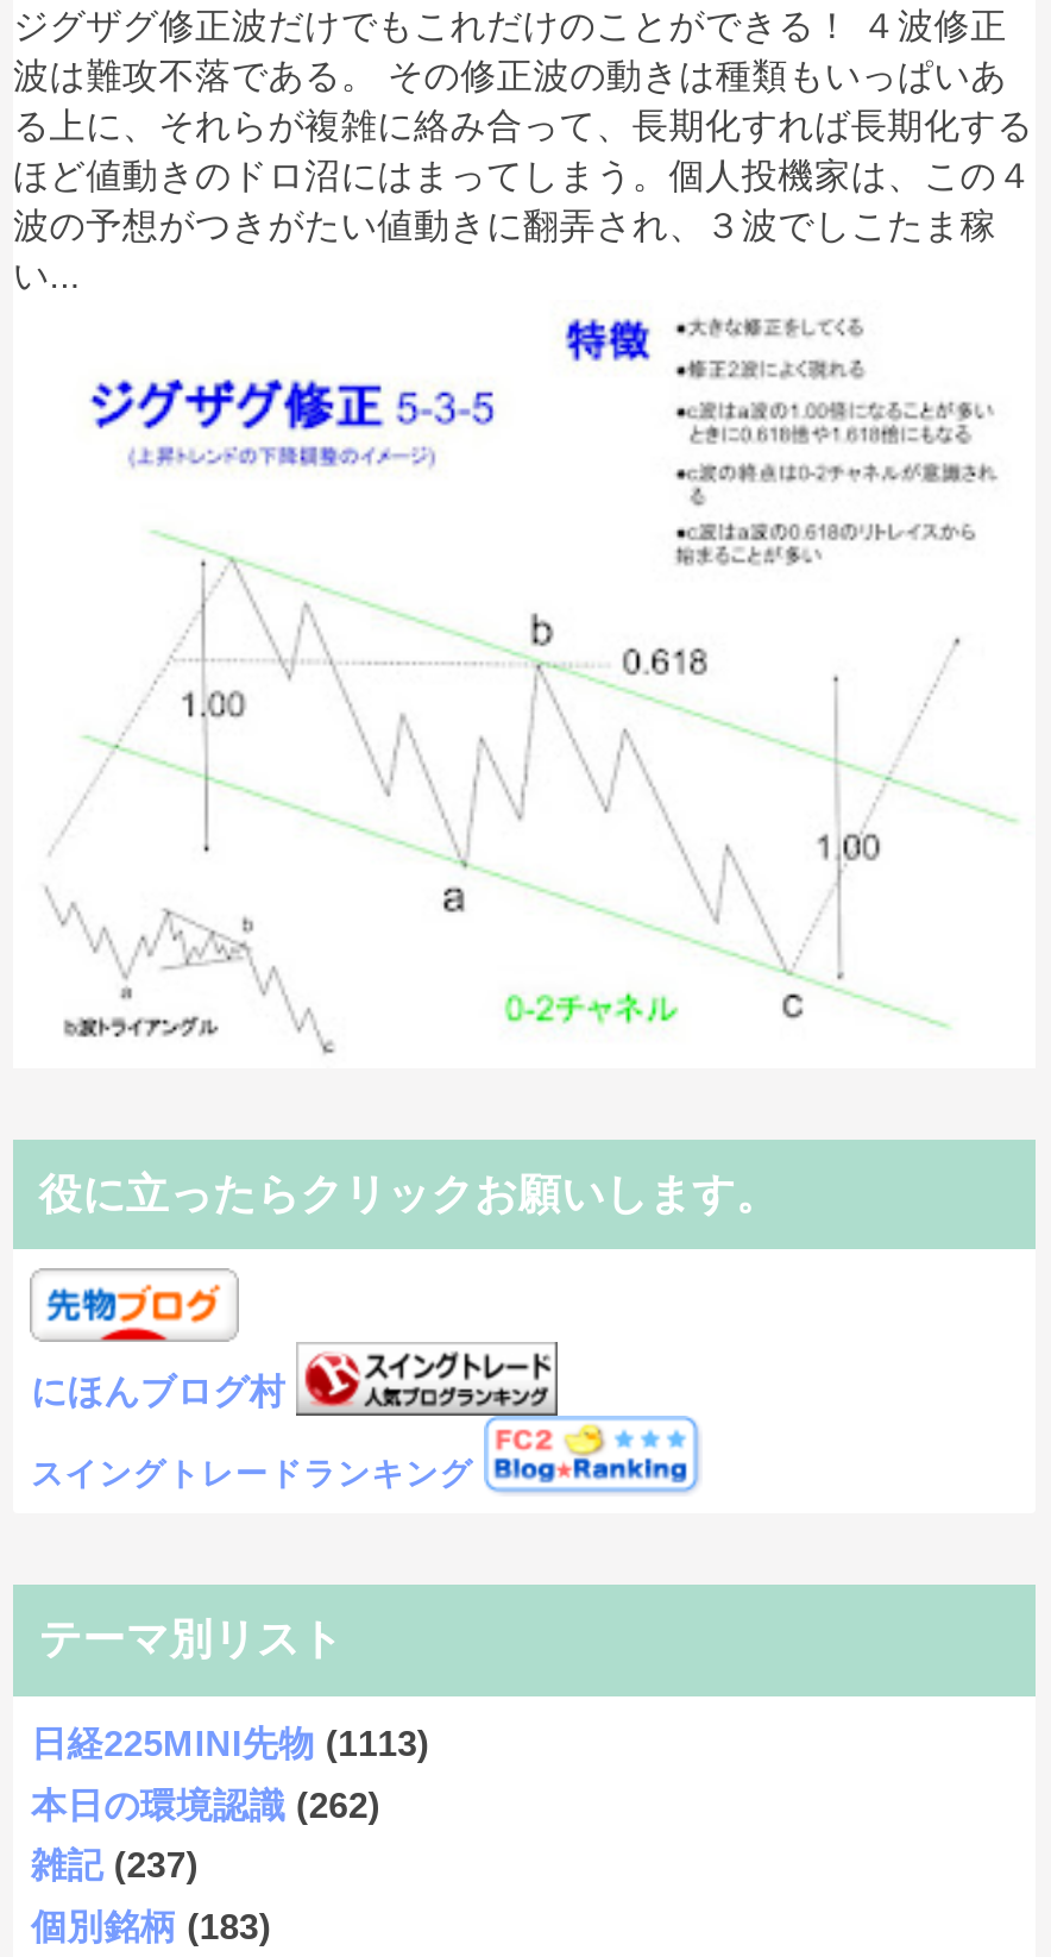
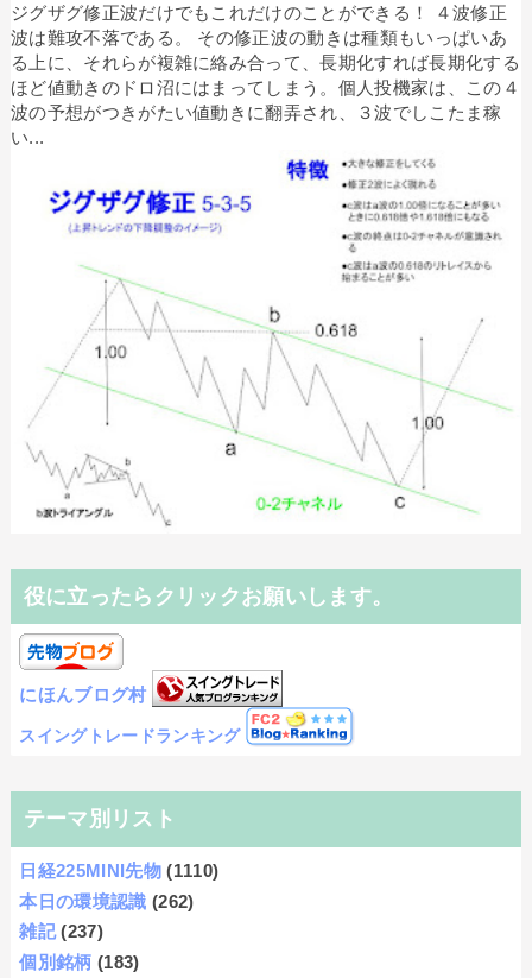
- 日経225MINI先物 (1113)
+ 日経225MINI先物 (1110)
